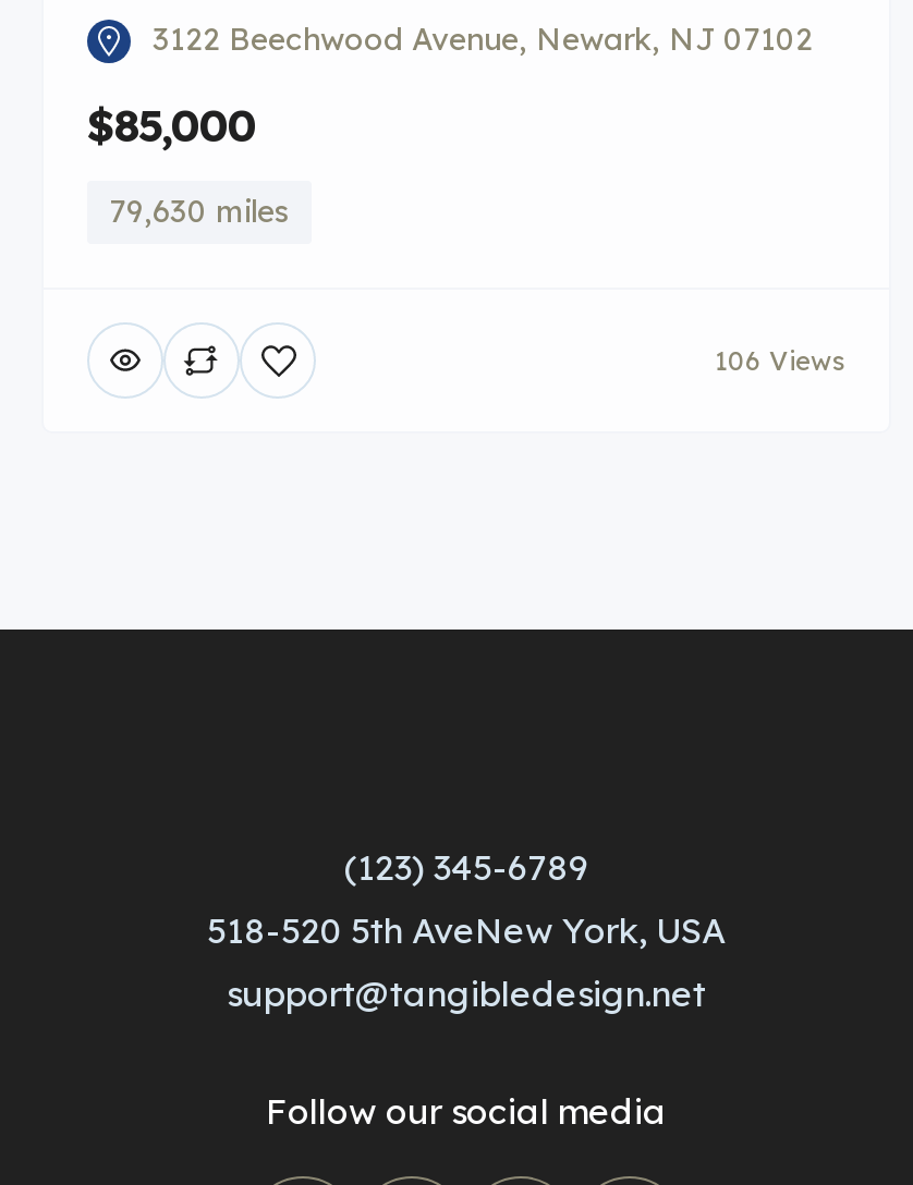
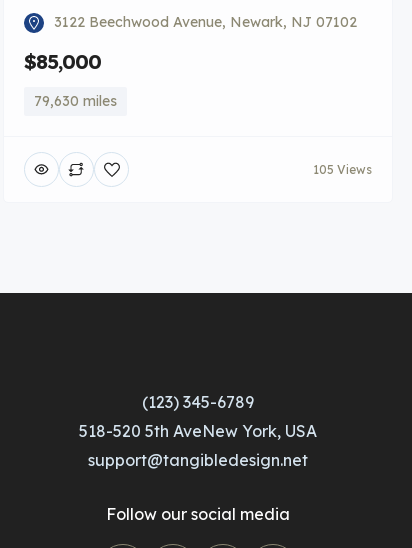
- 106 Views
+ 105 Views
